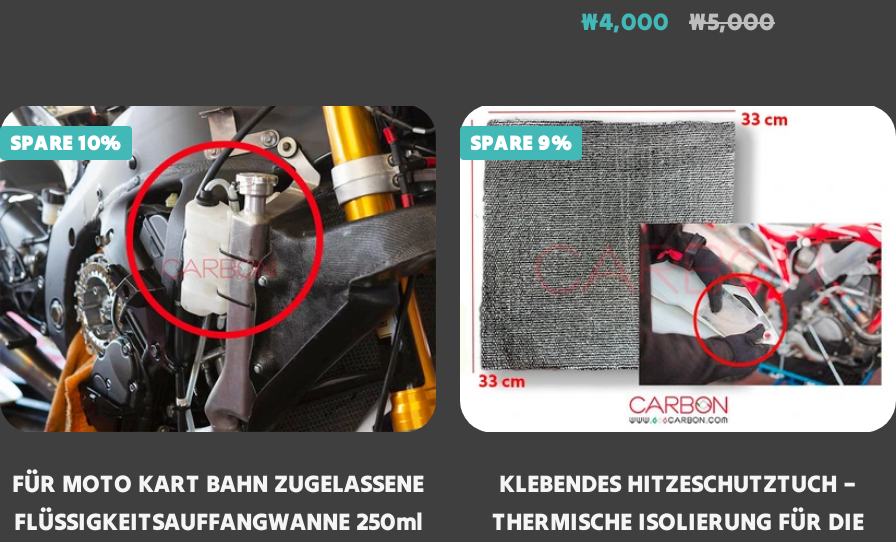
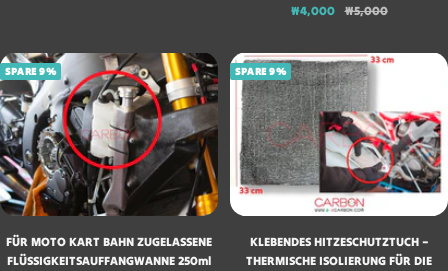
- SPARE 10%
+ SPARE 9%
